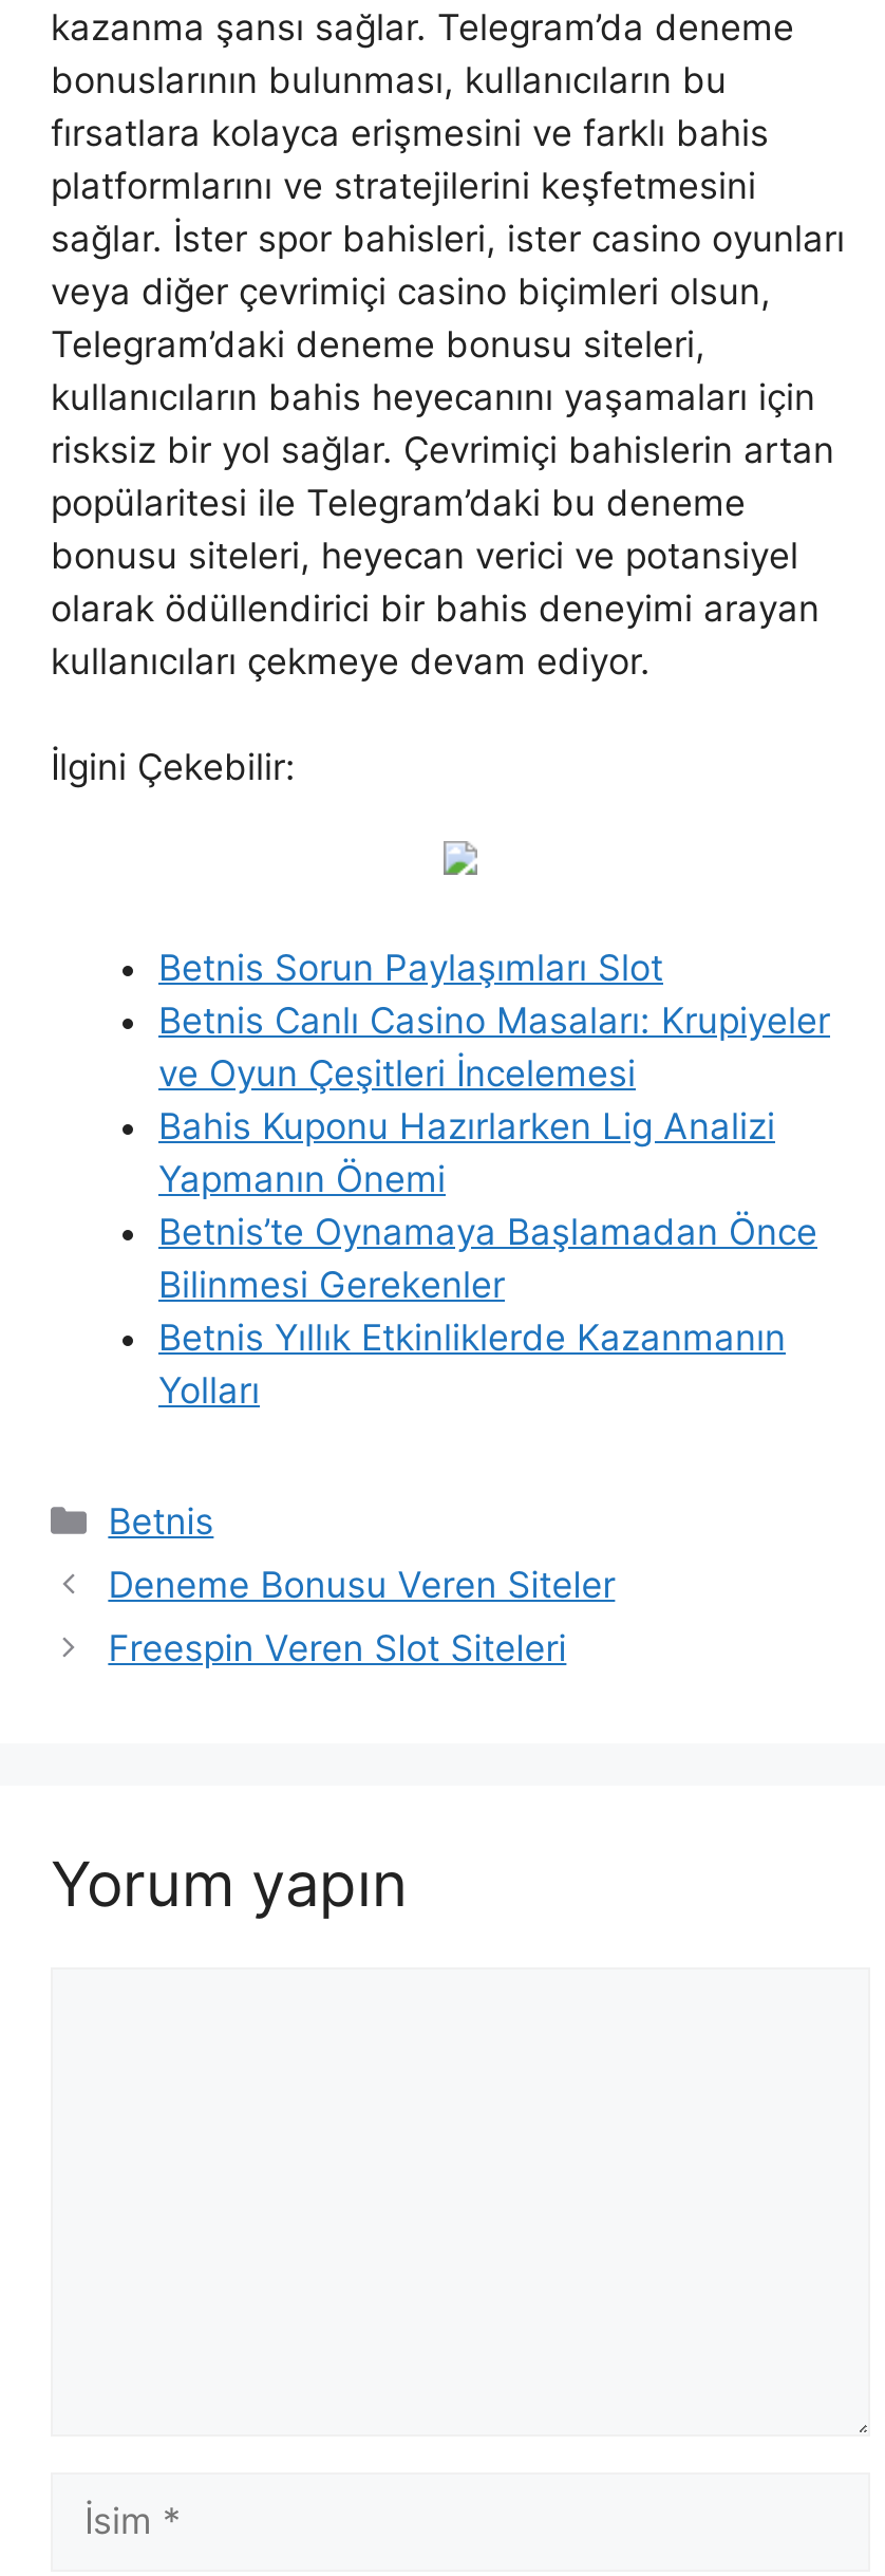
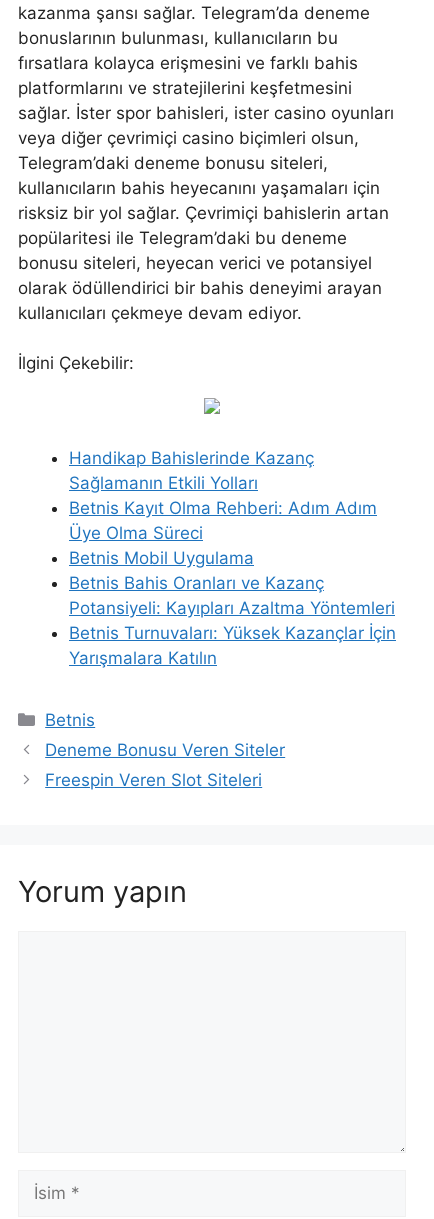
- Betnis Sorun Paylaşımları Slot
- Betnis Canlı Casino Masaları: Krupiyeler
- ve Oyun Çeşitleri İncelemesi
- Bahis Kuponu Hazırlarken Lig Analizi
- Yapmanın Önemi
- Betnis’te Oynamaya Başlamadan Önce
- Bilinmesi Gerekenler
- Betnis Yıllık Etkinliklerde Kazanmanın
- Yolları
+ Handikap Bahislerinde Kazanç
+ Sağlamanın Etkili Yolları
+ Betnis Kayıt Olma Rehberi: Adım Adım
+ Üye Olma Süreci
+ Betnis Mobil Uygulama
+ Betnis Bahis Oranları ve Kazanç
+ Potansiyeli: Kayıpları Azaltma Yöntemleri
+ Betnis Turnuvaları: Yüksek Kazançlar İçin
+ Yarışmalara Katılın
